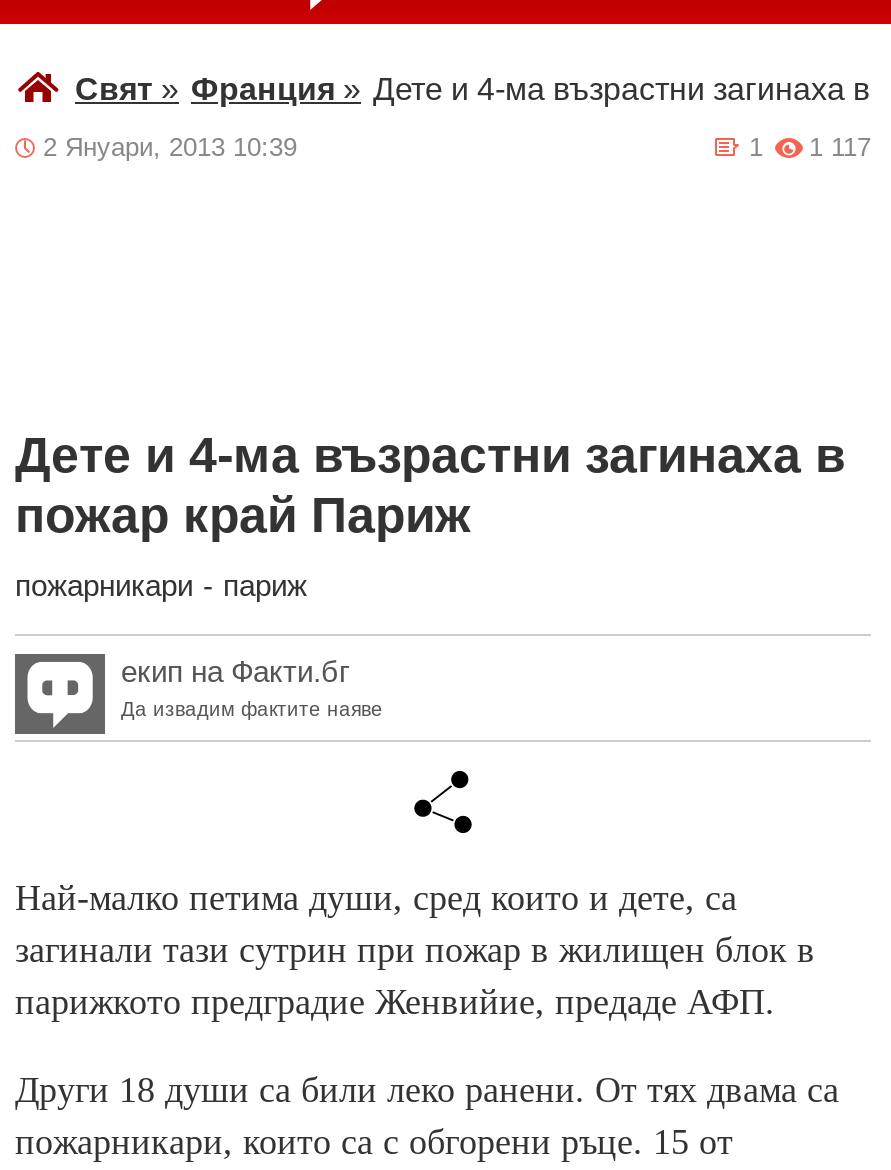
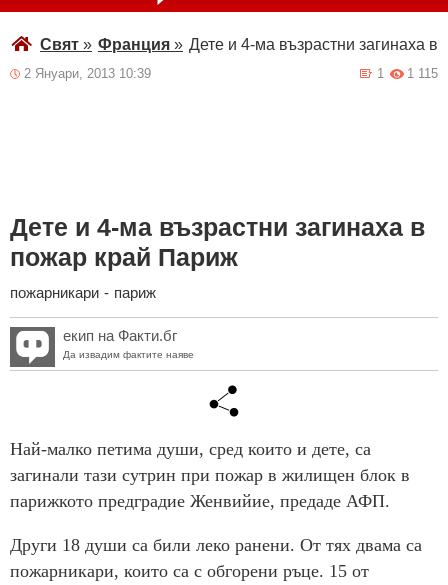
- 1 1 117
+ 1 1 115
